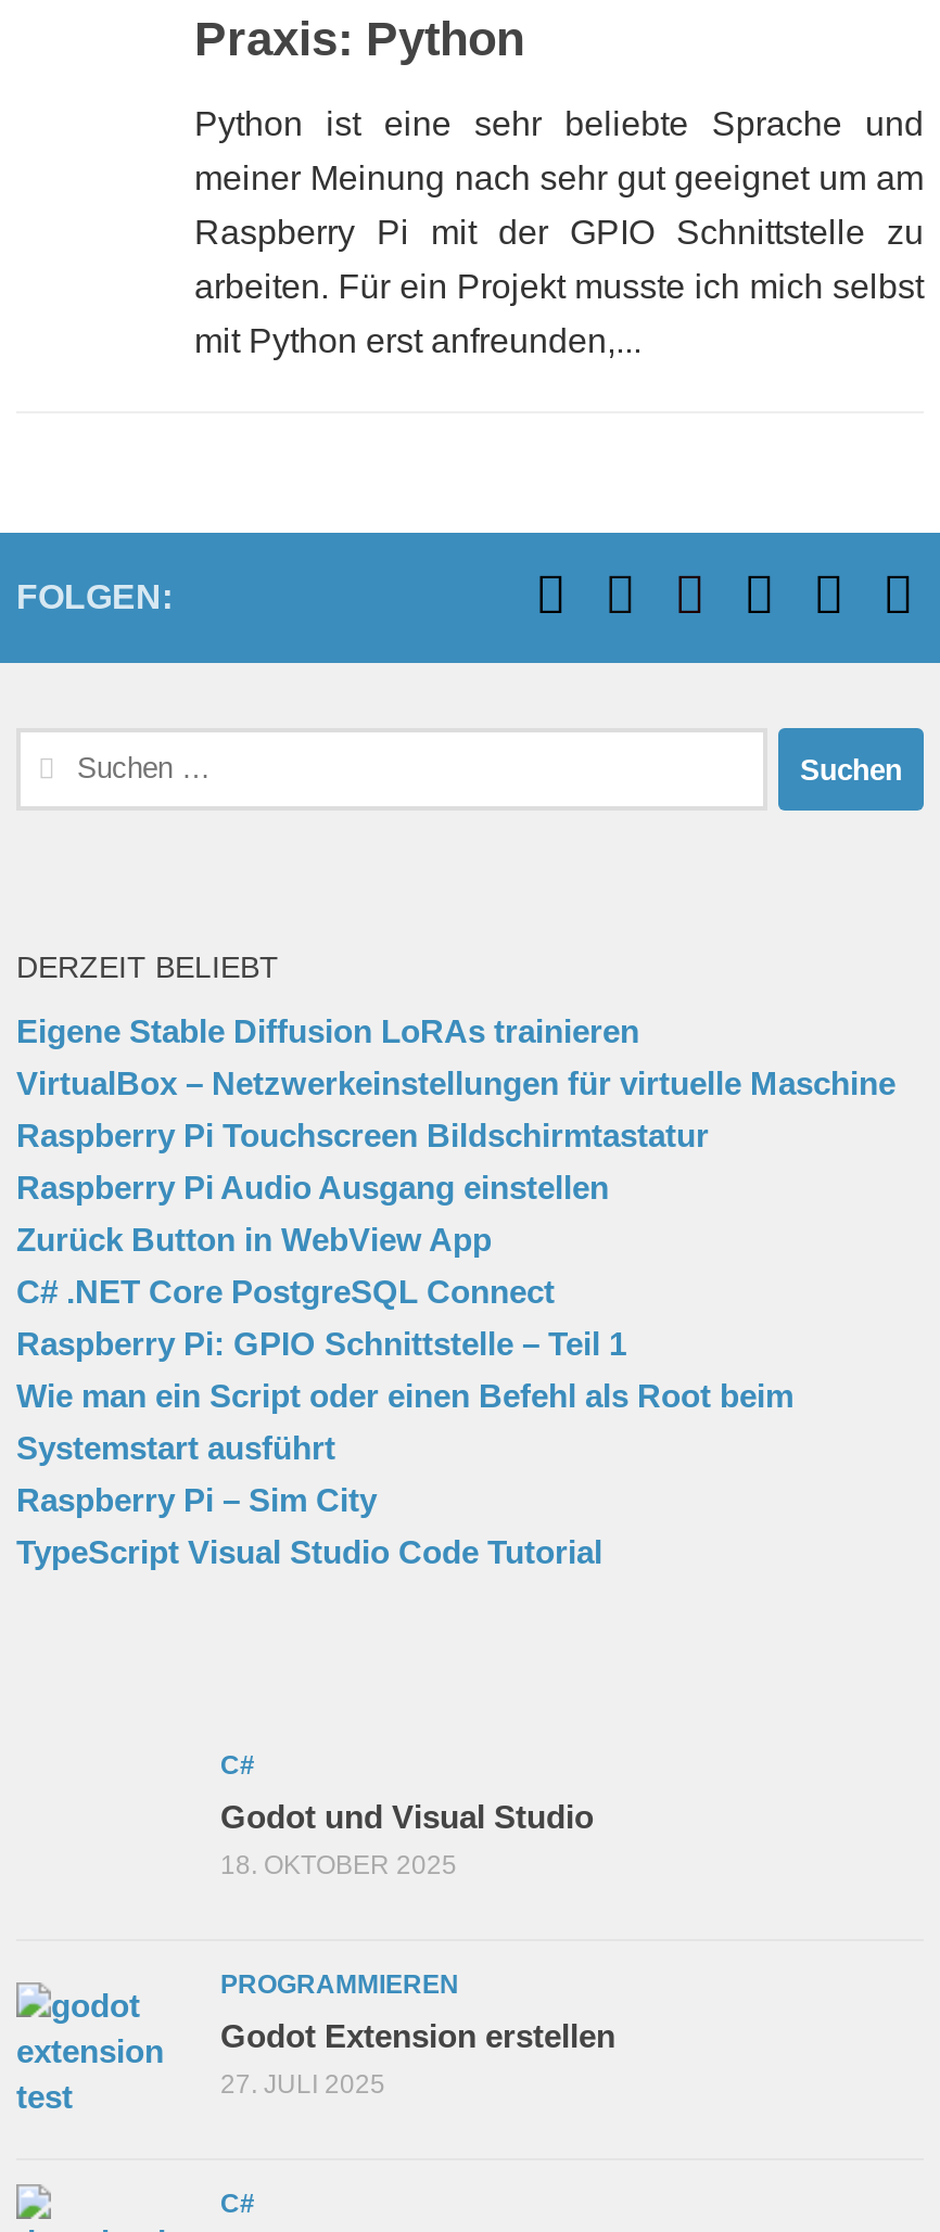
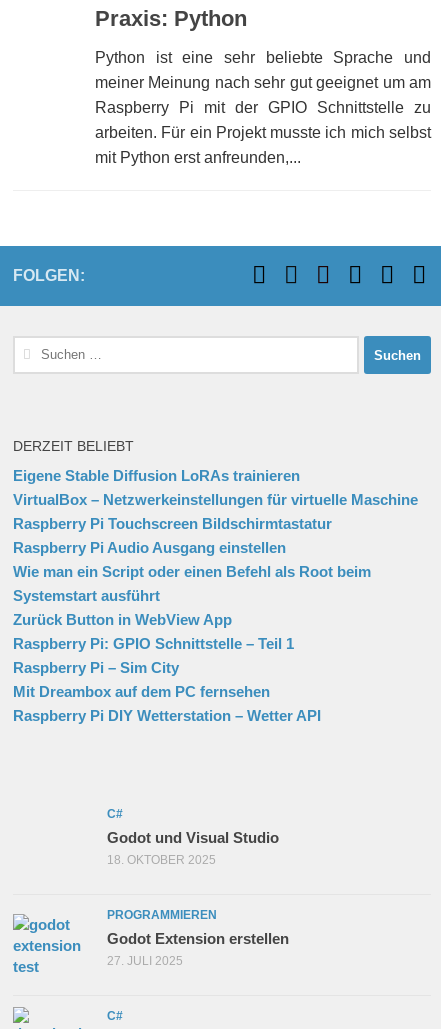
moved down: Zurück Button in WebView App | Raspberry Pi: GPIO Schnittstelle – Teil 1

- C# .NET Core PostgreSQL Connect

moved up: Wie man ein Script oder einen Befehl als Root beim | Systemstart ausführt

moved up: Raspberry Pi – Sim City

- TypeScript Visual Studio Code Tutorial
+ Mit Dreambox auf dem PC fernsehen
+ Raspberry Pi DIY Wetterstation – Wetter API
